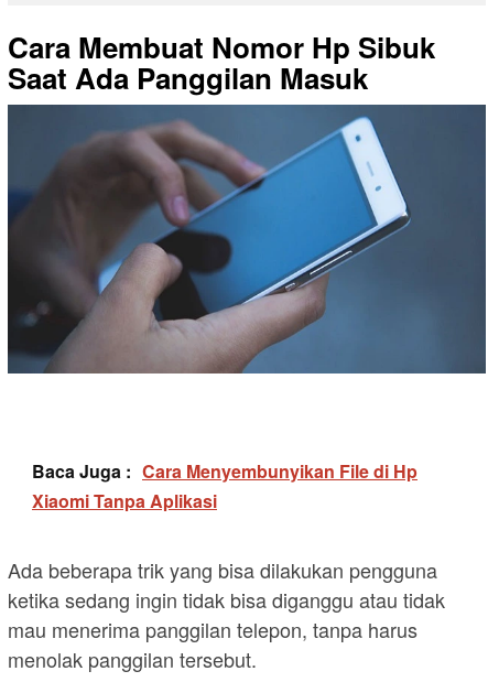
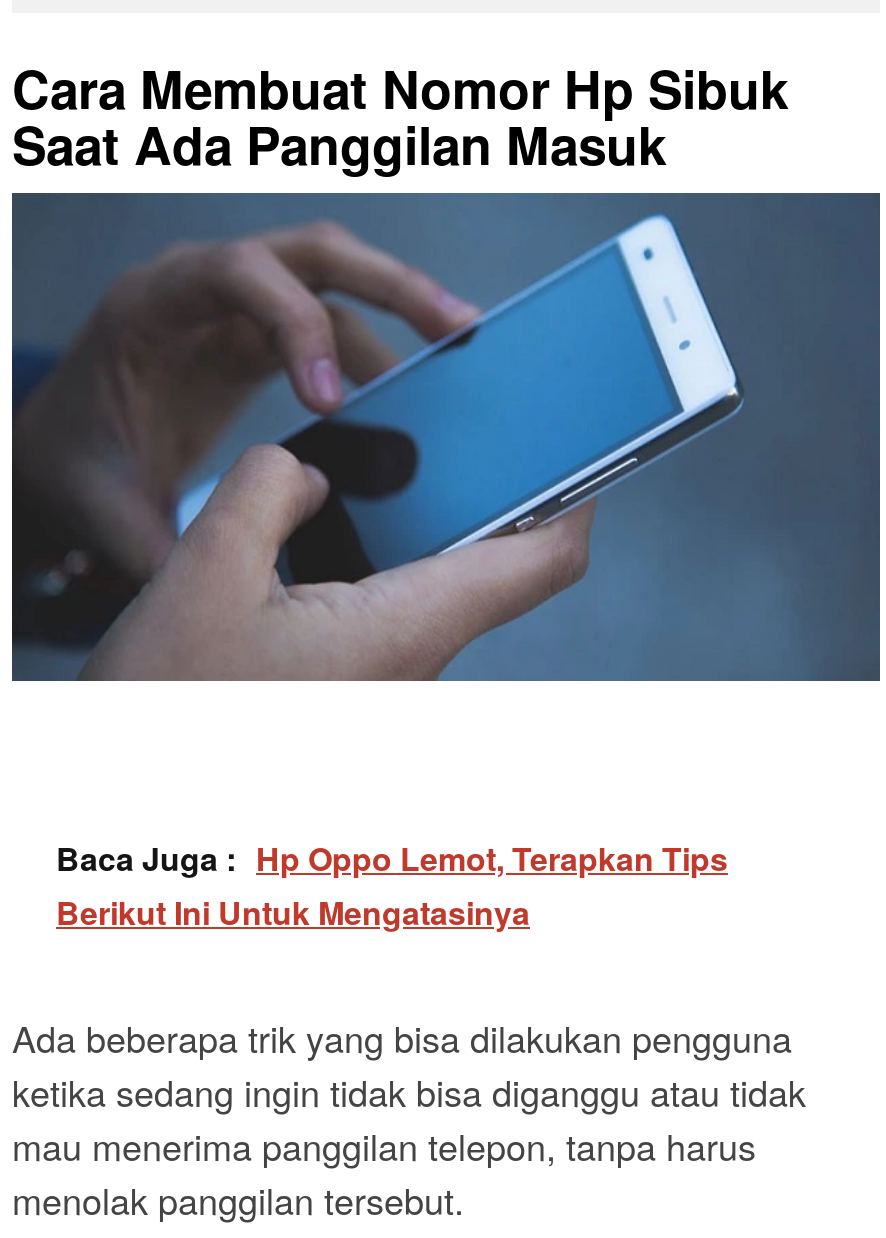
- Baca Juga : Cara Menyembunyikan File di Hp
- Xiaomi Tanpa Aplikasi
+ Baca Juga : Hp Oppo Lemot, Terapkan Tips
+ Berikut Ini Untuk Mengatasinya
